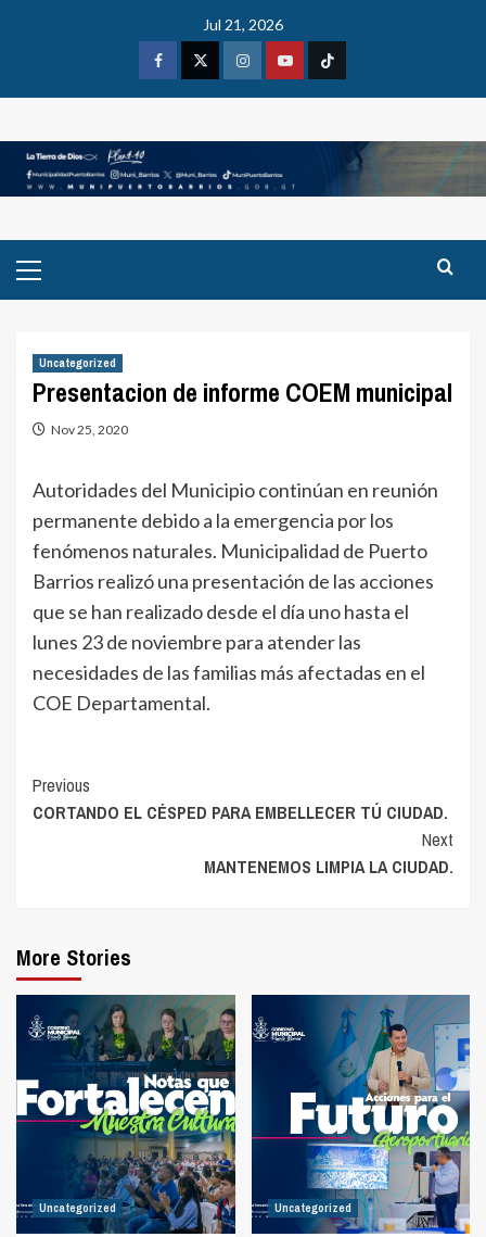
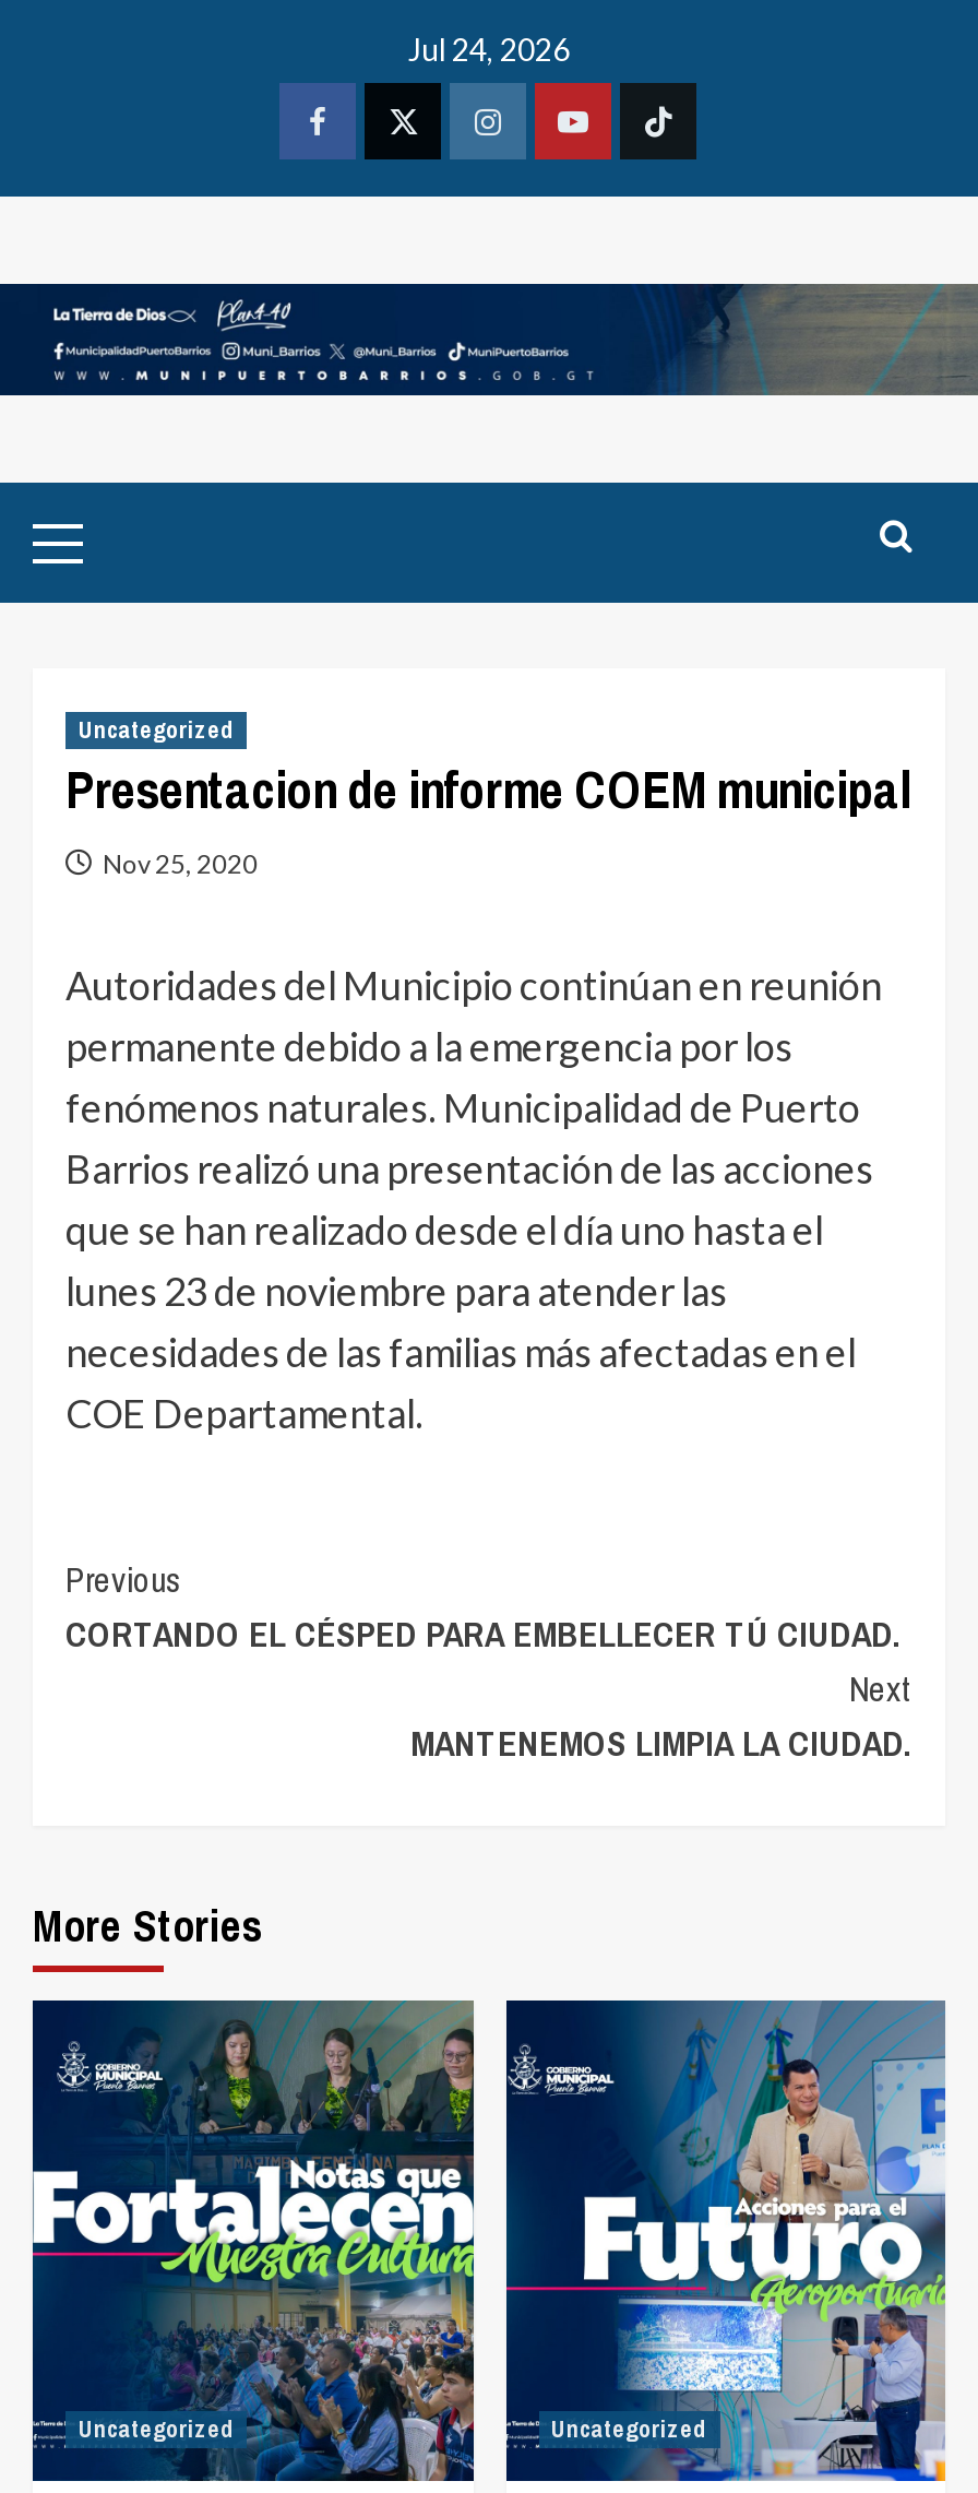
- Jul 21, 2026
+ Jul 24, 2026
